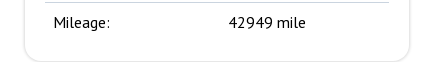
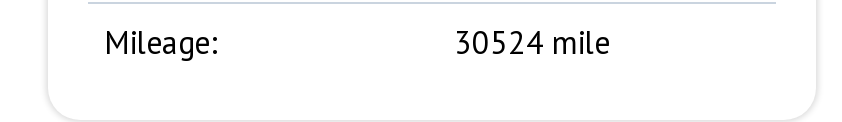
- 42949 mile
+ 30524 mile
